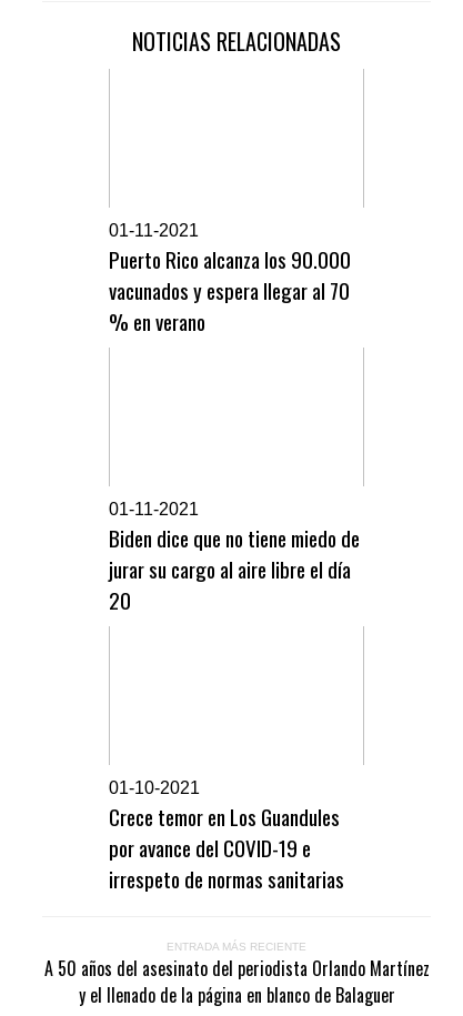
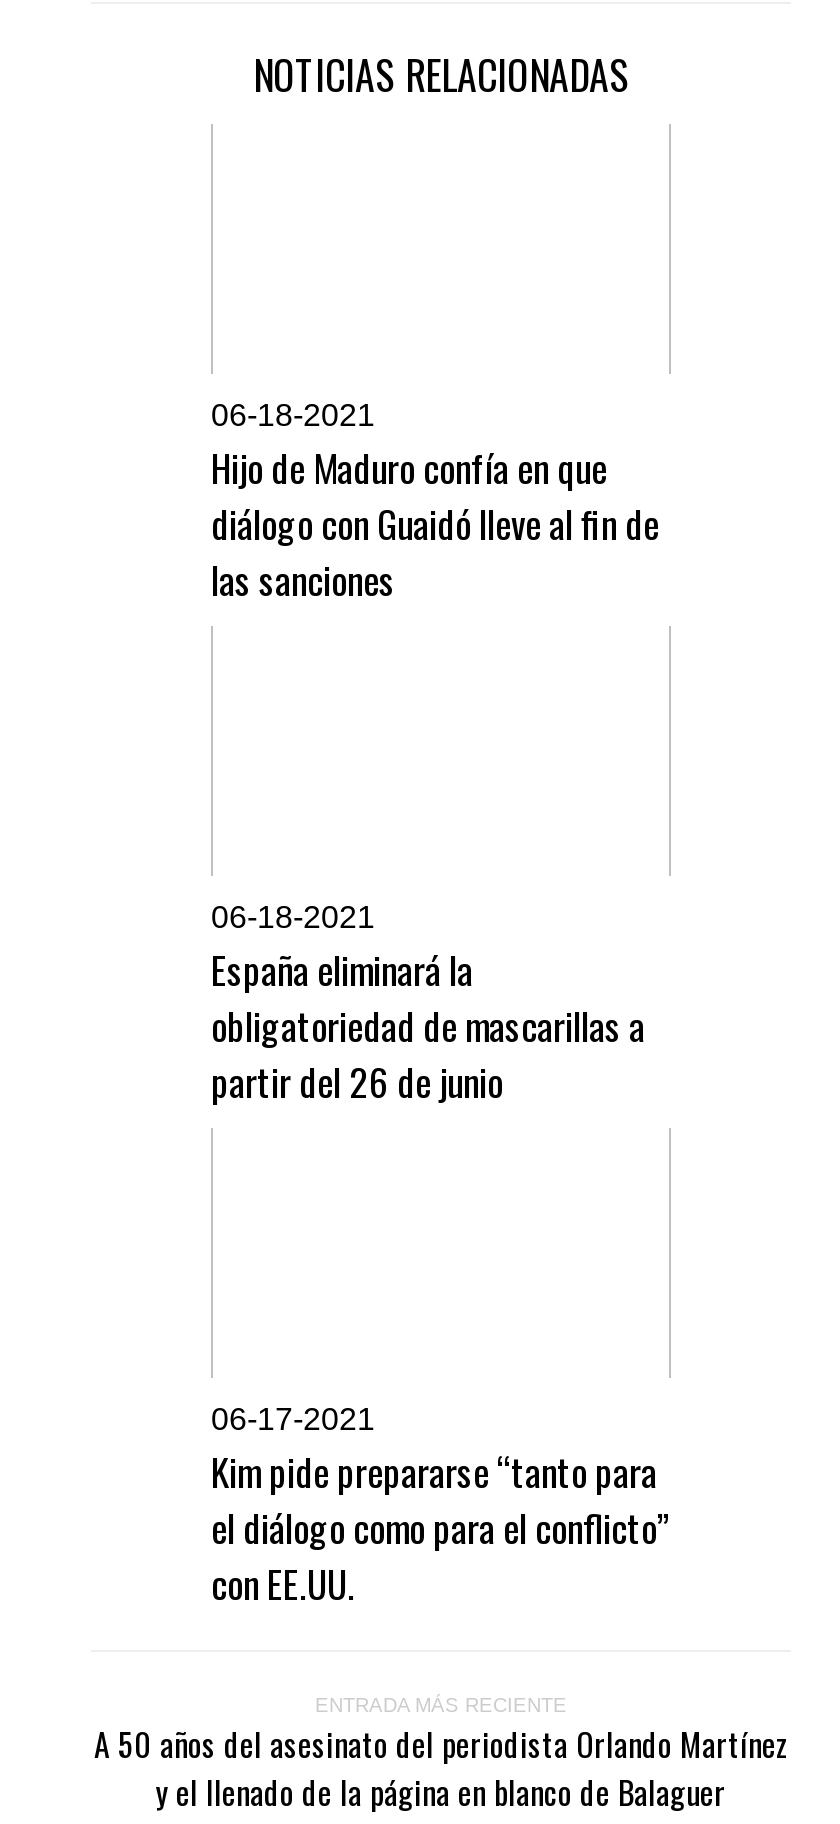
- 01-11-2021
- Puerto Rico alcanza los 90.000
- vacunados y espera llegar al 70
- % en verano
+ 06-18-2021
+ Hijo de Maduro confía en que
+ diálogo con Guaidó lleve al fin de
+ las sanciones

- 01-11-2021
- Biden dice que no tiene miedo de
- jurar su cargo al aire libre el día
- 20
+ 06-18-2021
+ España eliminará la
+ obligatoriedad de mascarillas a
+ partir del 26 de junio

- 01-10-2021
- Crece temor en Los Guandules
- por avance del COVID-19 e
- irrespeto de normas sanitarias
+ 06-17-2021
+ Kim pide prepararse “tanto para
+ el diálogo como para el conflicto”
+ con EE.UU.
